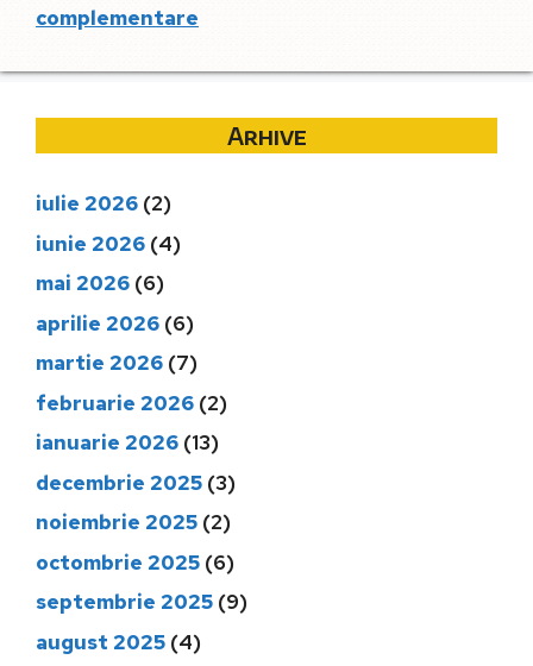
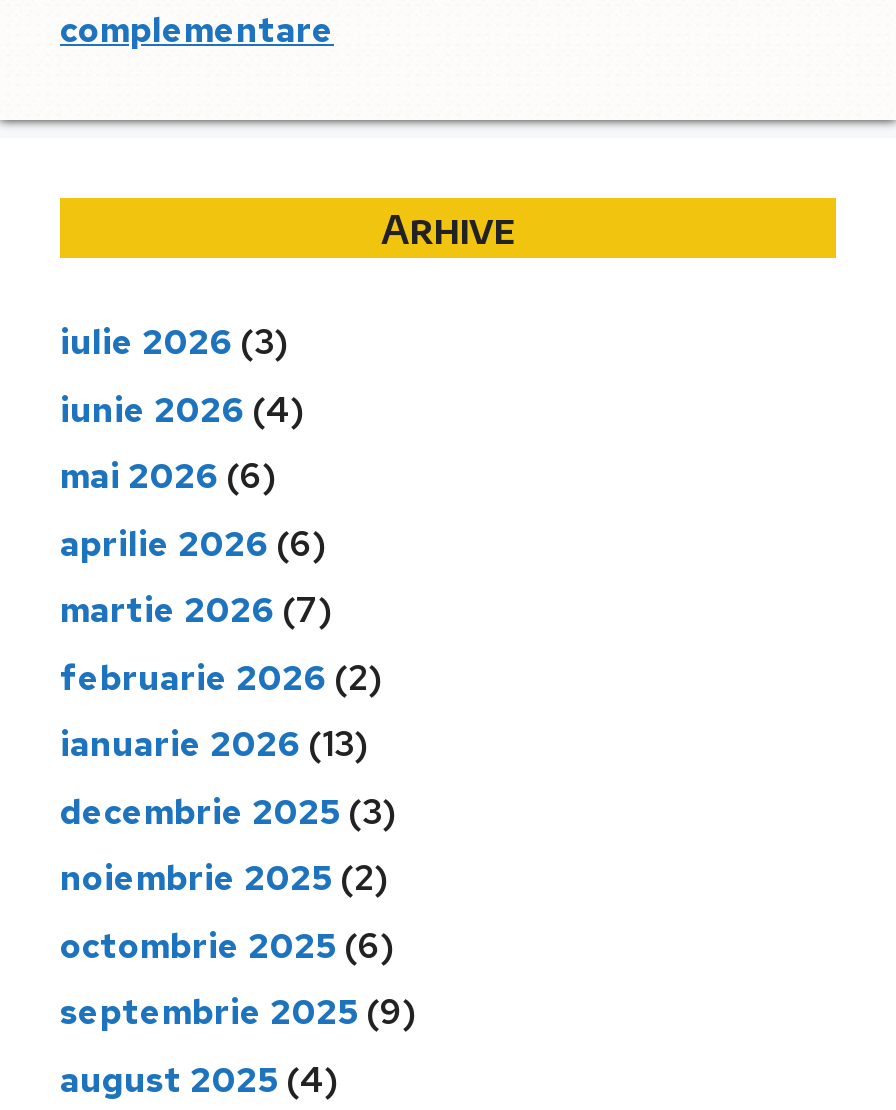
- iulie 2026 (2)
+ iulie 2026 (3)
